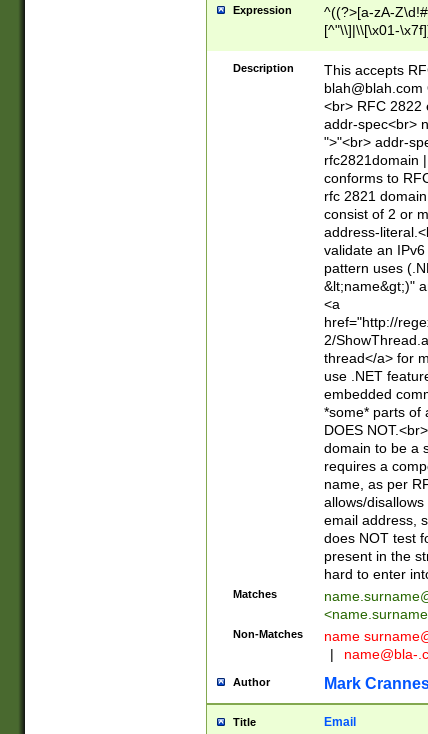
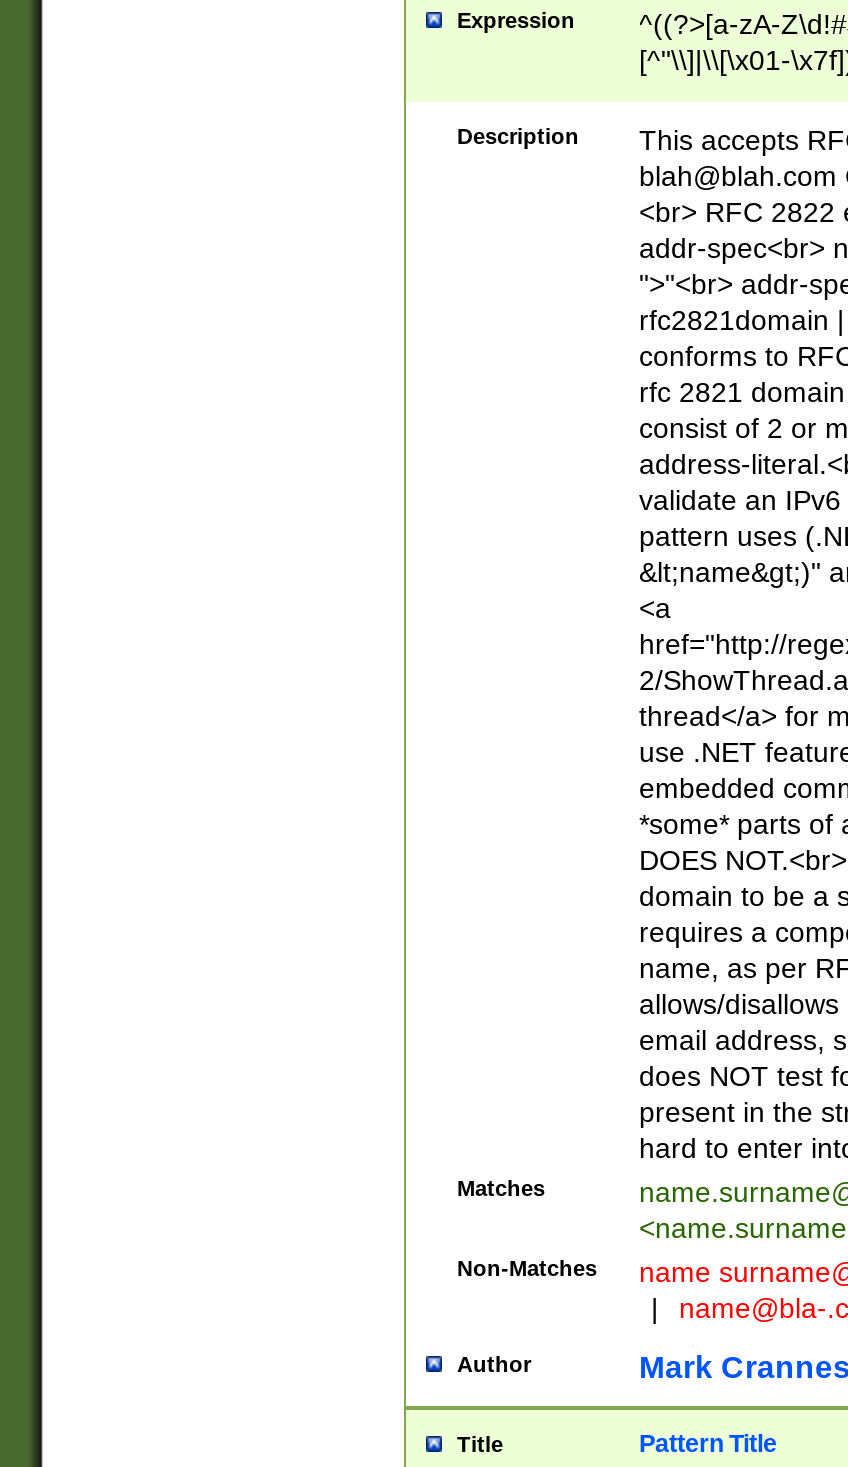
- Email
+ Pattern Title
